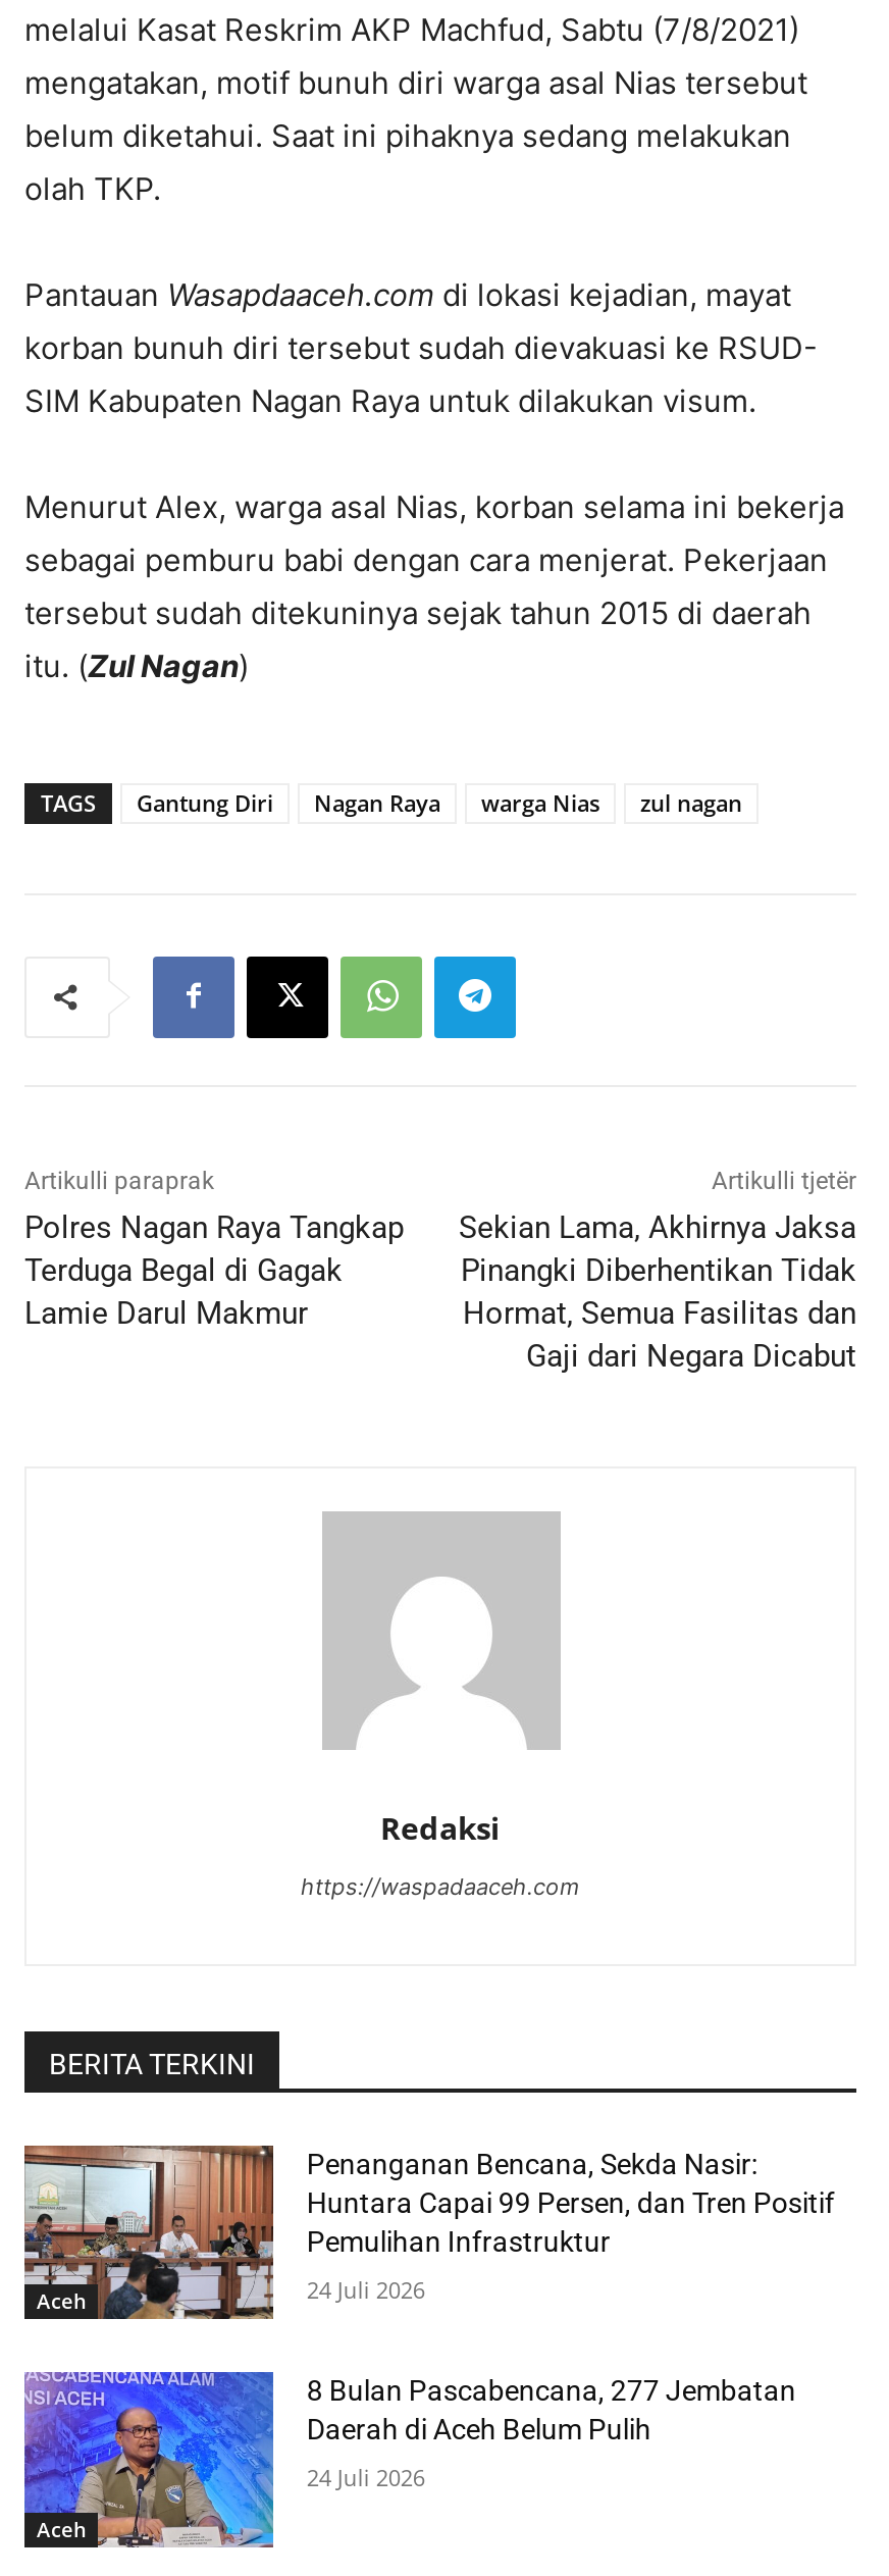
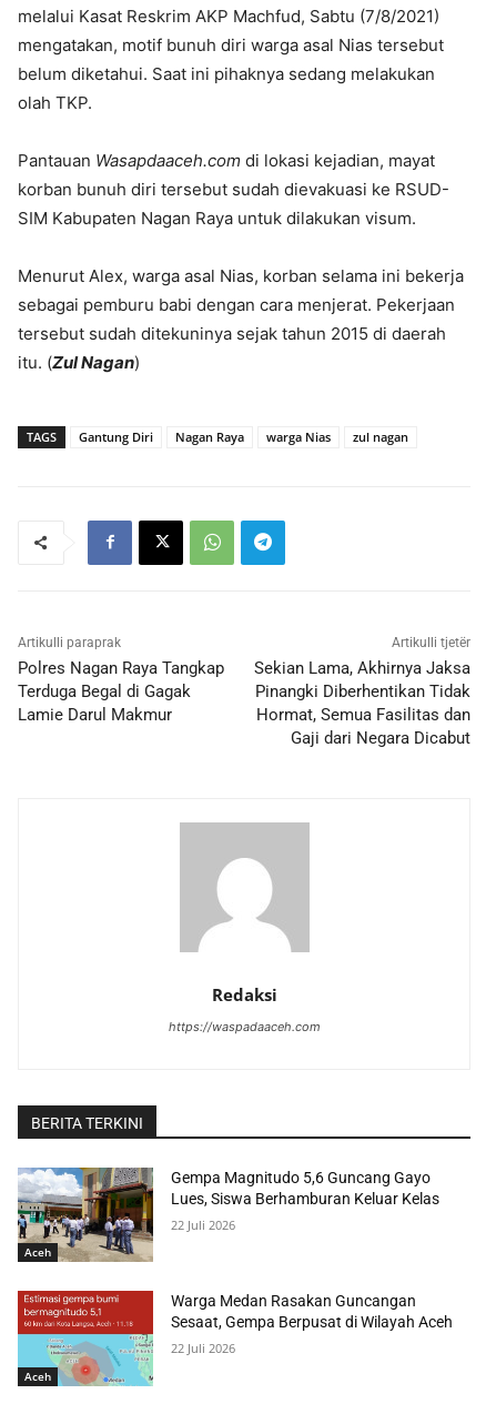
- [image]
- Penanganan Bencana, Sekda Nasir:
- Huntara Capai 99 Persen, dan Tren Positif
- Pemulihan Infrastruktur
+ [image]
+ Gempa Magnitudo 5,6 Guncang Gayo
+ Lues, Siswa Berhamburan Keluar Kelas

- 24 Juli 2026
+ 22 Juli 2026

- [image]
- 8 Bulan Pascabencana, 277 Jembatan
- Daerah di Aceh Belum Pulih
+ [image]
+ Warga Medan Rasakan Guncangan
+ Sesaat, Gempa Berpusat di Wilayah Aceh

- 24 Juli 2026
+ 22 Juli 2026
